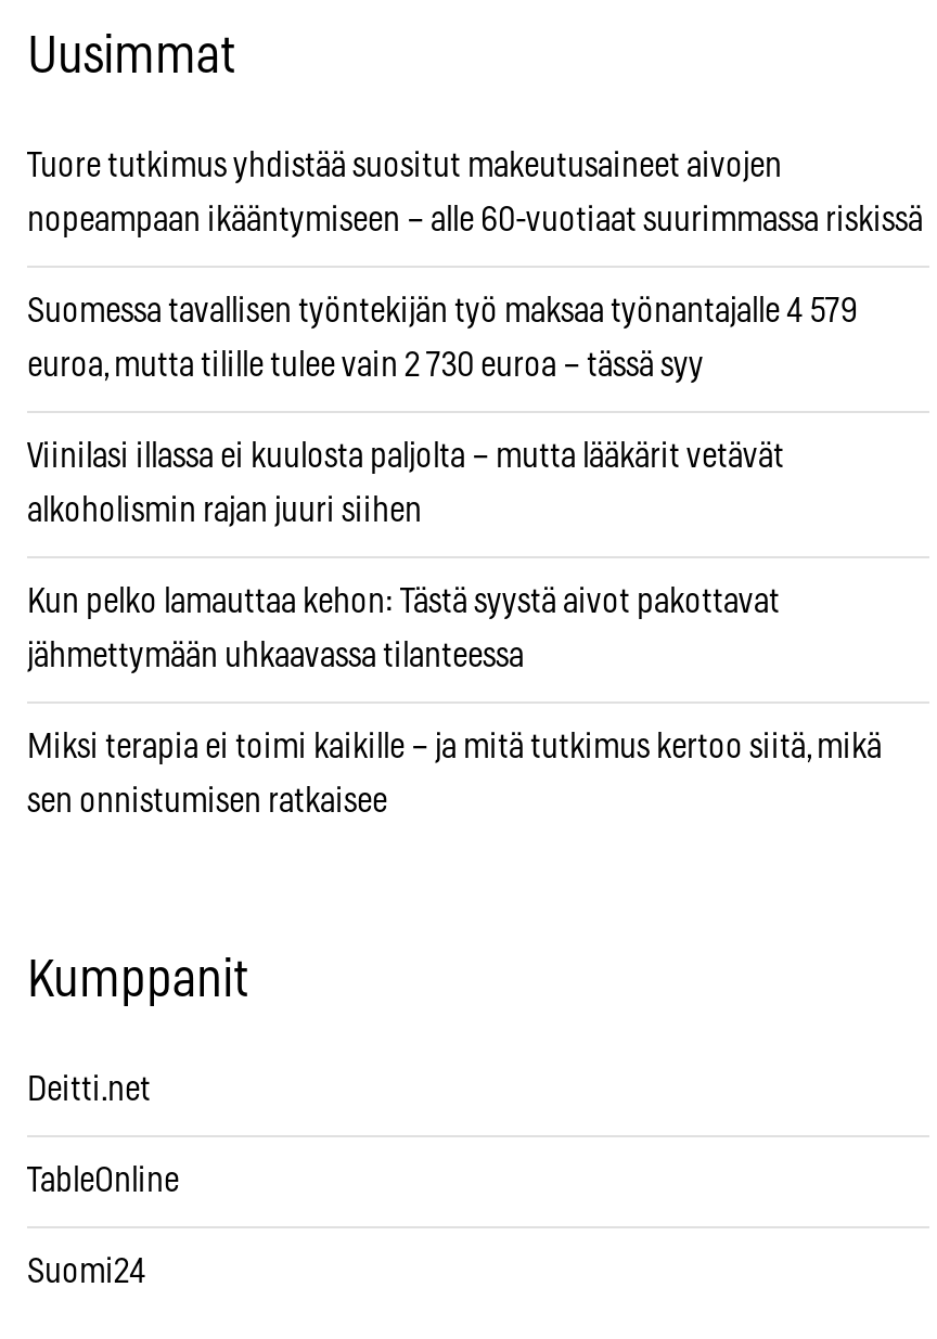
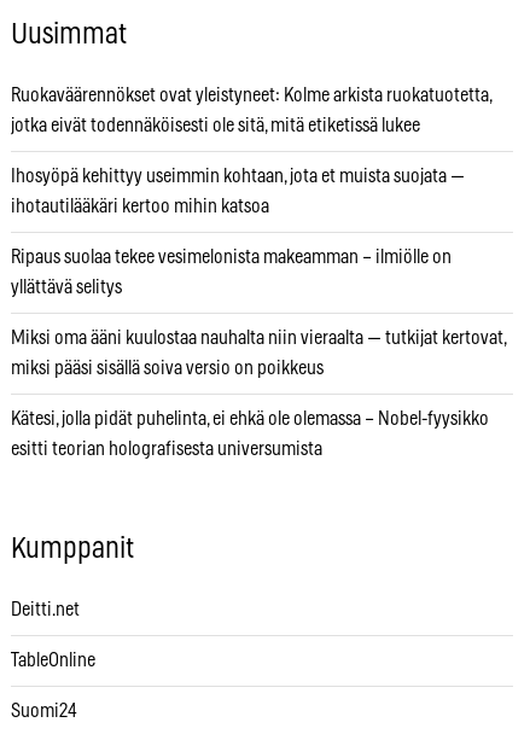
- Tuore tutkimus yhdistää suositut makeutusaineet aivojen
+ Ruokaväärennökset ovat yleistyneet: Kolme arkista ruokatuotetta,

- nopeampaan ikääntymiseen – alle 60-vuotiaat suurimmassa riskissä
+ jotka eivät todennäköisesti ole sitä, mitä etiketissä lukee

- Suomessa tavallisen työntekijän työ maksaa työnantajalle 4 579
+ Ihosyöpä kehittyy useimmin kohtaan, jota et muista suojata —

- euroa, mutta tilille tulee vain 2 730 euroa – tässä syy
+ ihotautilääkäri kertoo mihin katsoa

- Viinilasi illassa ei kuulosta paljolta – mutta lääkärit vetävät
+ Ripaus suolaa tekee vesimelonista makeamman – ilmiölle on

- alkoholismin rajan juuri siihen
+ yllättävä selitys

- Kun pelko lamauttaa kehon: Tästä syystä aivot pakottavat
+ Miksi oma ääni kuulostaa nauhalta niin vieraalta — tutkijat kertovat,

- jähmettymään uhkaavassa tilanteessa
+ miksi pääsi sisällä soiva versio on poikkeus

- Miksi terapia ei toimi kaikille – ja mitä tutkimus kertoo siitä, mikä
+ Kätesi, jolla pidät puhelinta, ei ehkä ole olemassa – Nobel-fyysikko

- sen onnistumisen ratkaisee
+ esitti teorian holografisesta universumista
